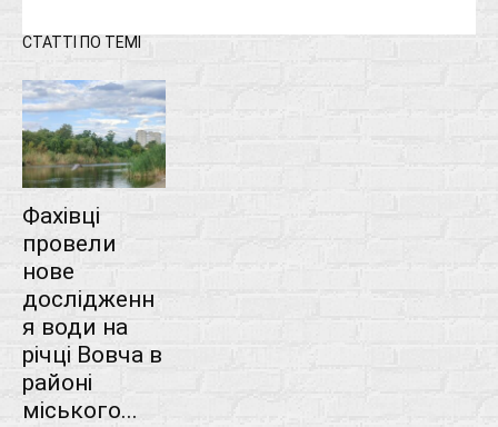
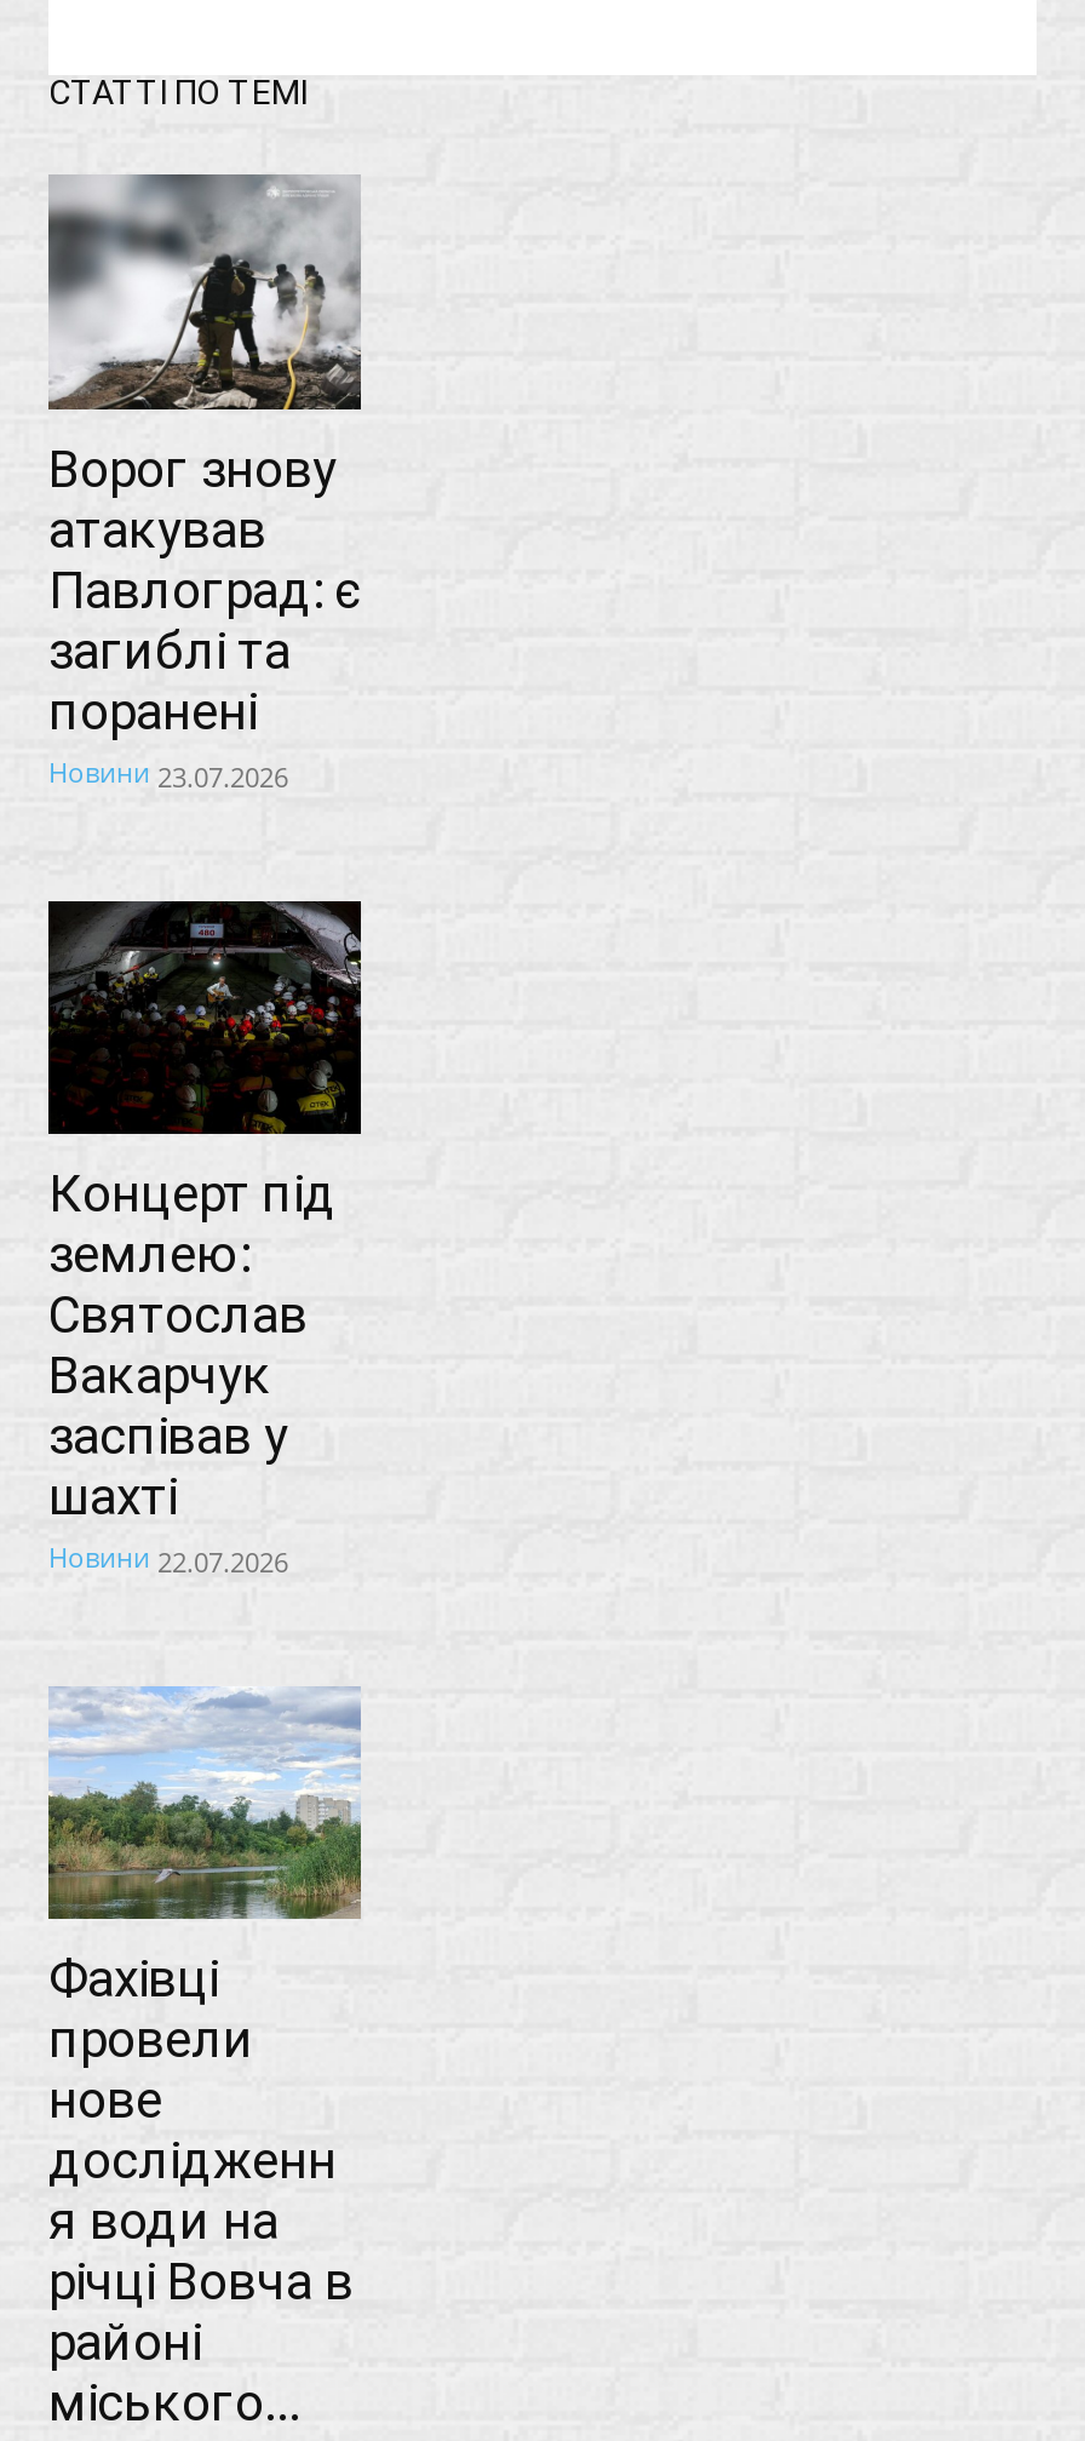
+ [image]
+ Ворог знову
+ атакував
+ Павлоград: є
+ загиблі та
+ поранені
+ Новини 23.07.2026

+ [image]
+ Концерт під
+ землею:
+ Святослав
+ Вакарчук
+ заспівав у
+ шахті
+ Новини 22.07.2026
